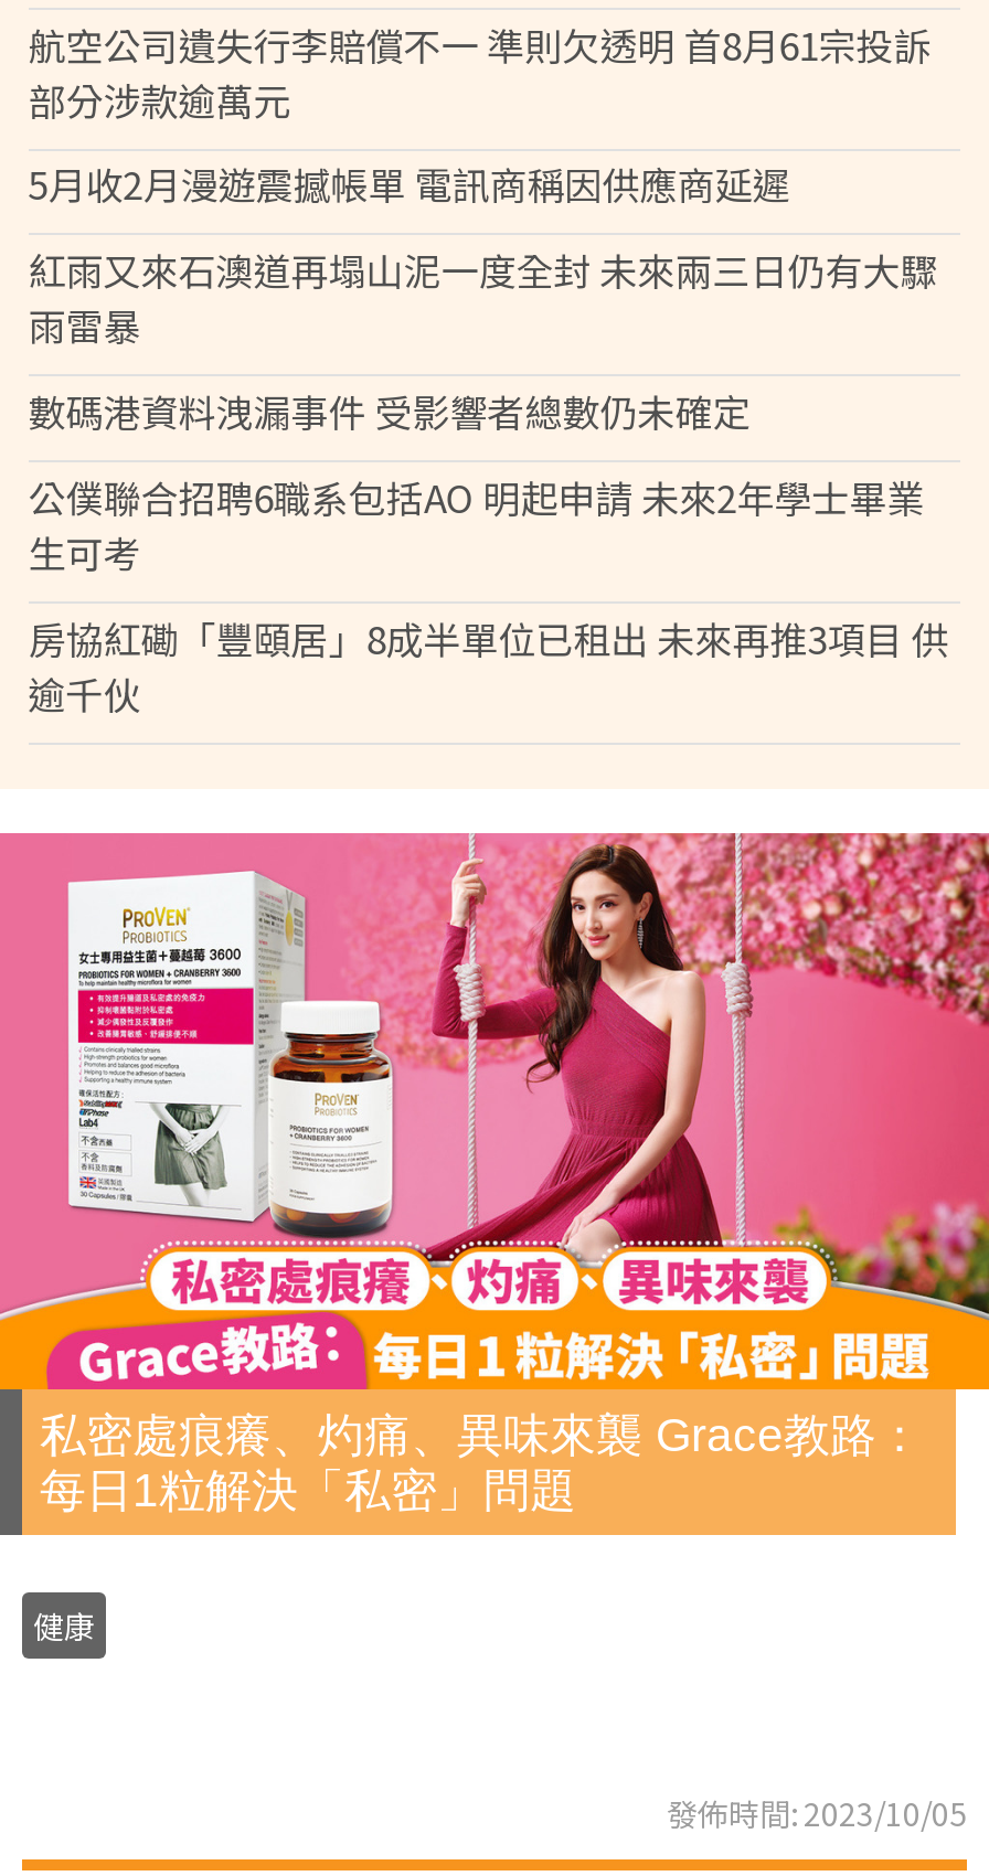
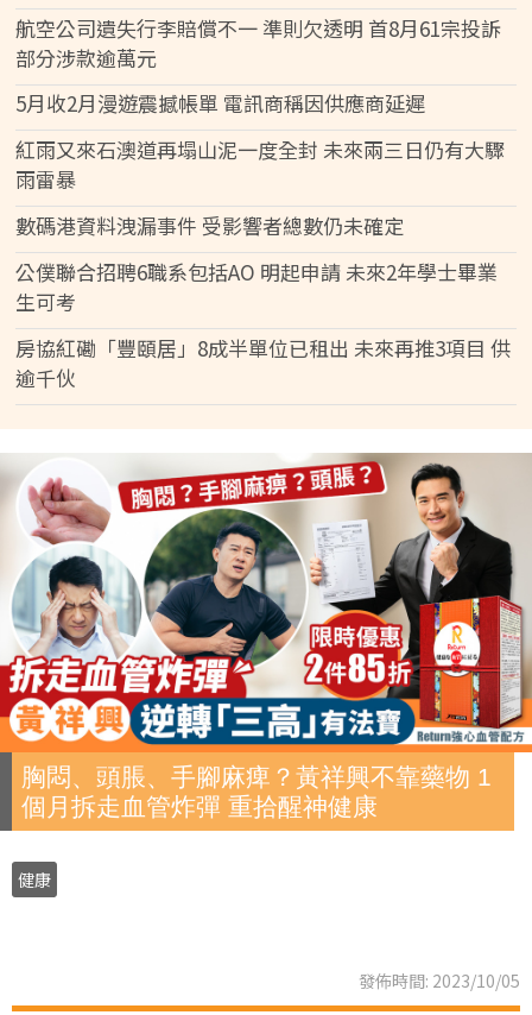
- [image]
- 私密處痕癢、灼痛、異味來襲 Grace教路：
- 每日1粒解決「私密」問題
+ [image]
+ 胸悶、頭脹、手腳麻痺？黃祥興不靠藥物 1
+ 個月拆走血管炸彈 重拾醒神健康
